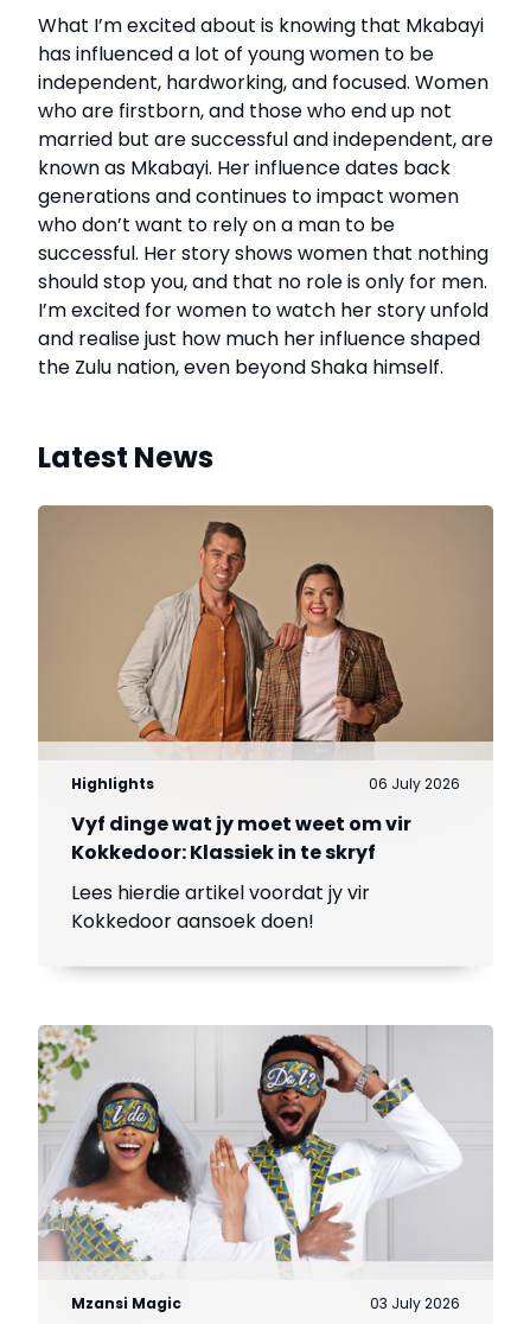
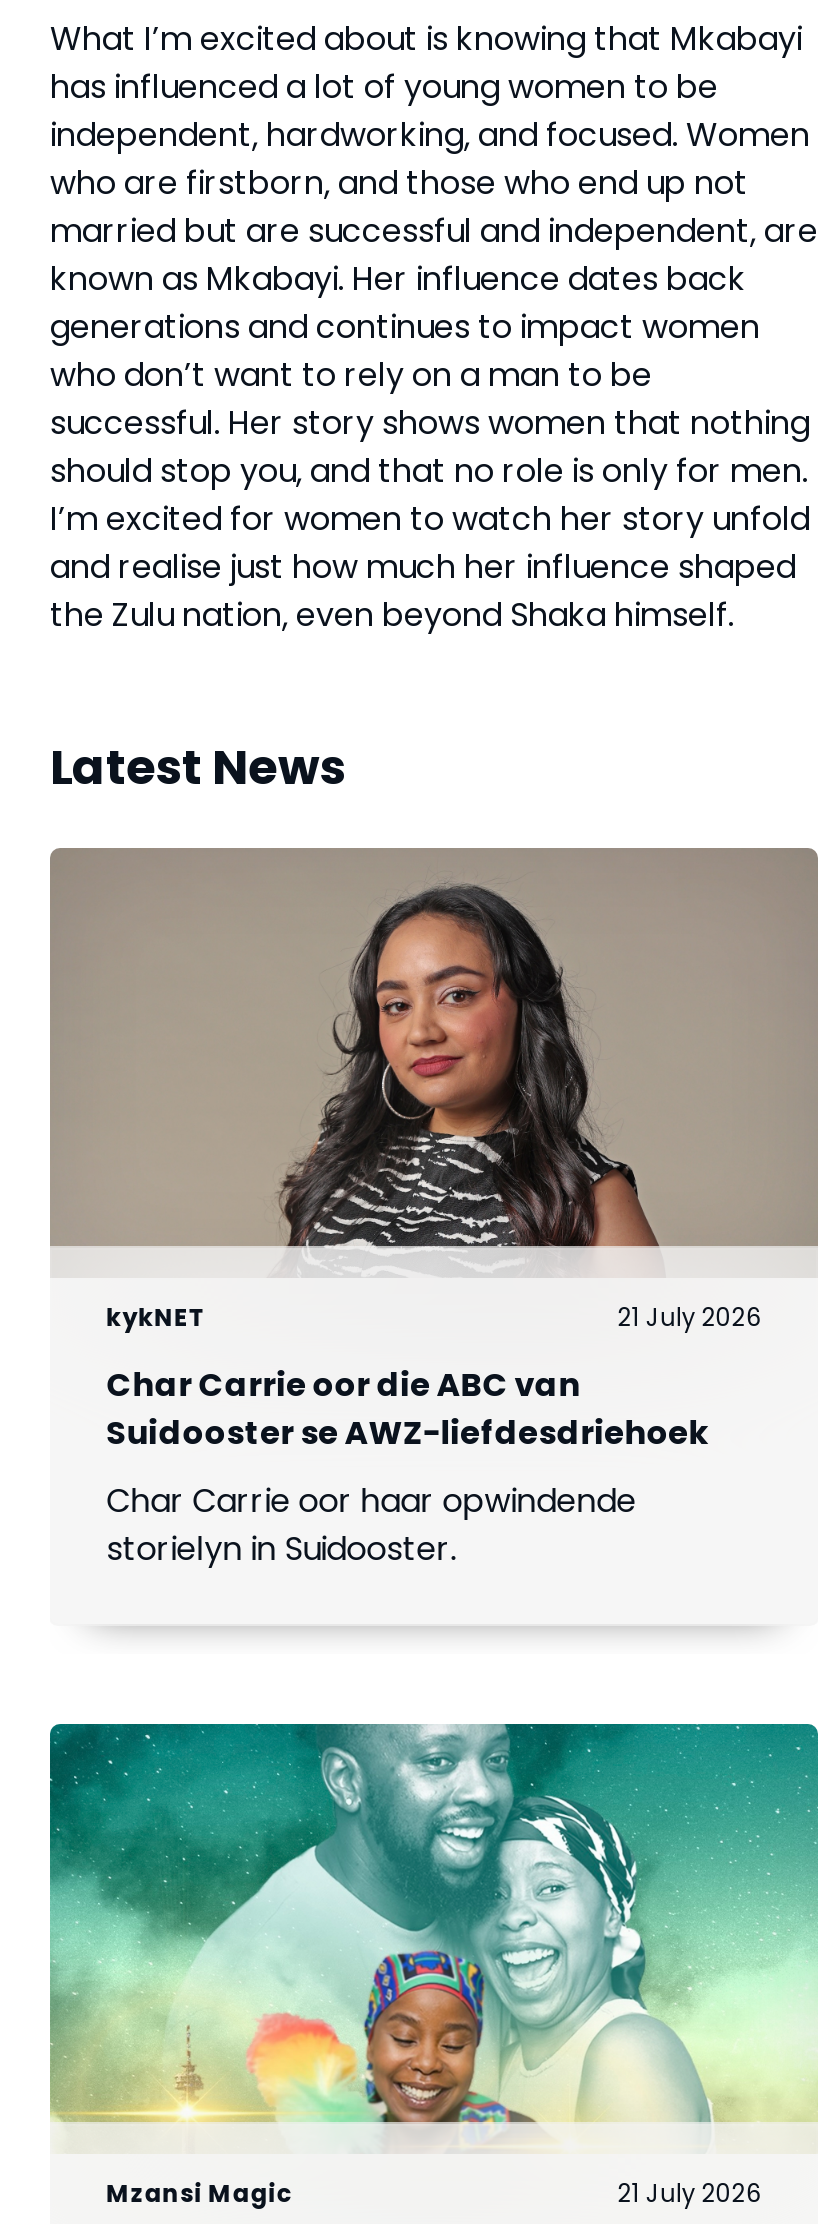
- [image]
- Highlights
- 06 July 2026
+ [image]
+ kykNET
+ 21 July 2026

- Vyf dinge wat jy moet weet om vir
- Kokkedoor: Klassiek in te skryf
+ Char Carrie oor die ABC van
+ Suidooster se AWZ-liefdesdriehoek

- Lees hierdie artikel voordat jy vir
- Kokkedoor aansoek doen!
+ Char Carrie oor haar opwindende
+ storielyn in Suidooster.

- [image]
- 03 July 2026
+ [image]
+ 21 July 2026
